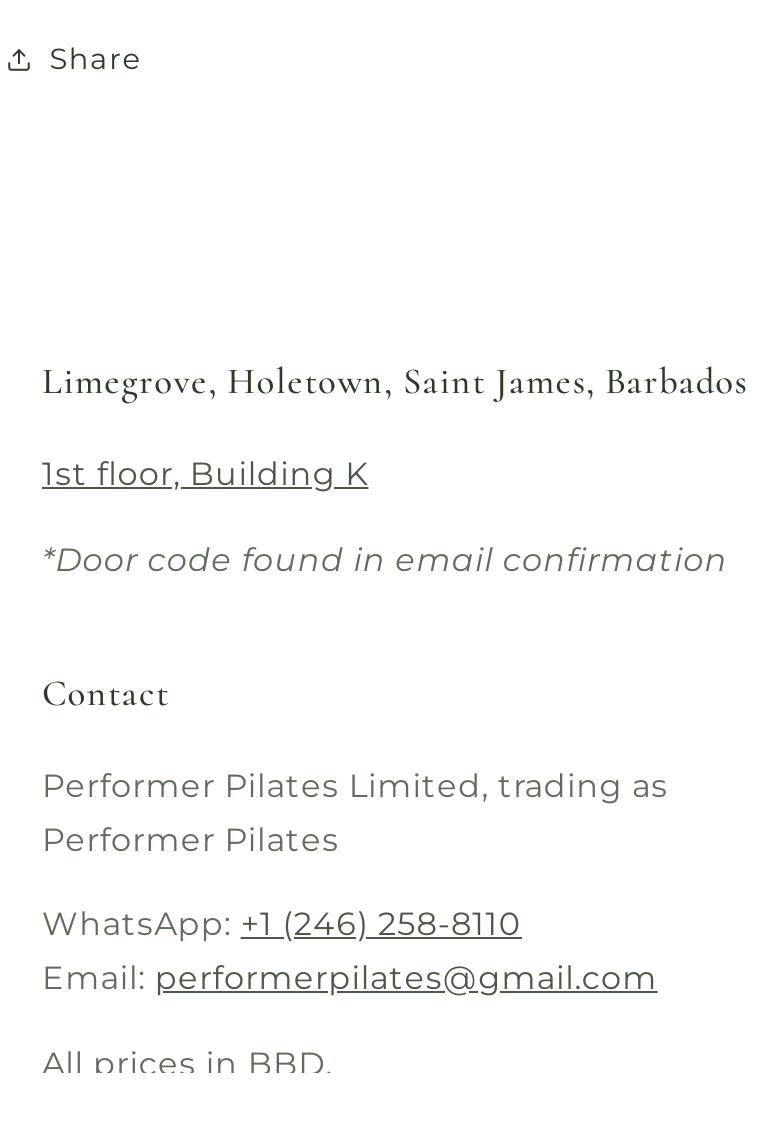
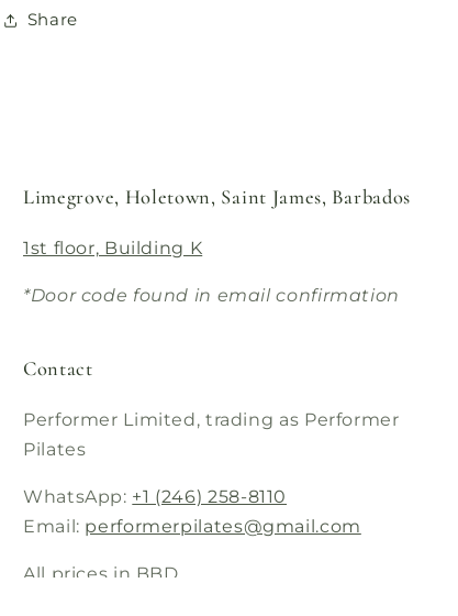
- Performer Pilates Limited, trading as
- Performer Pilates
+ Performer Limited, trading as Performer
+ Pilates
